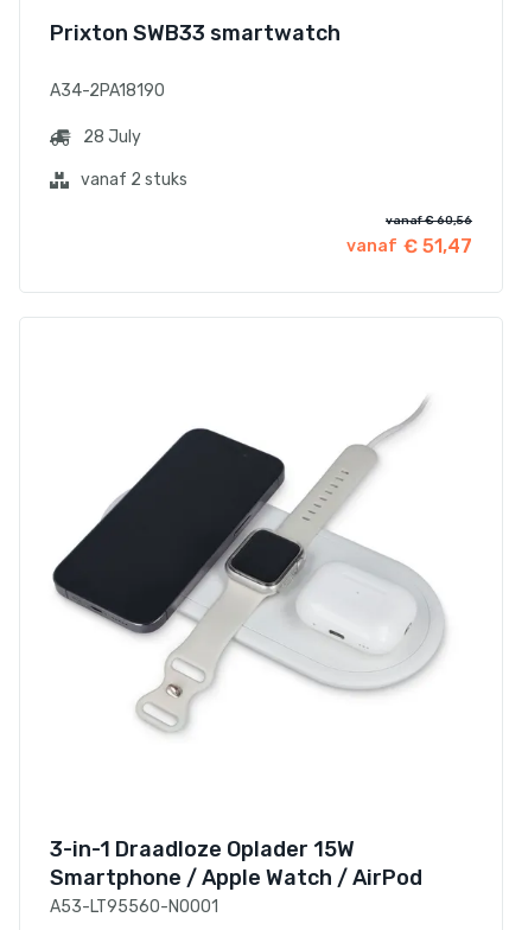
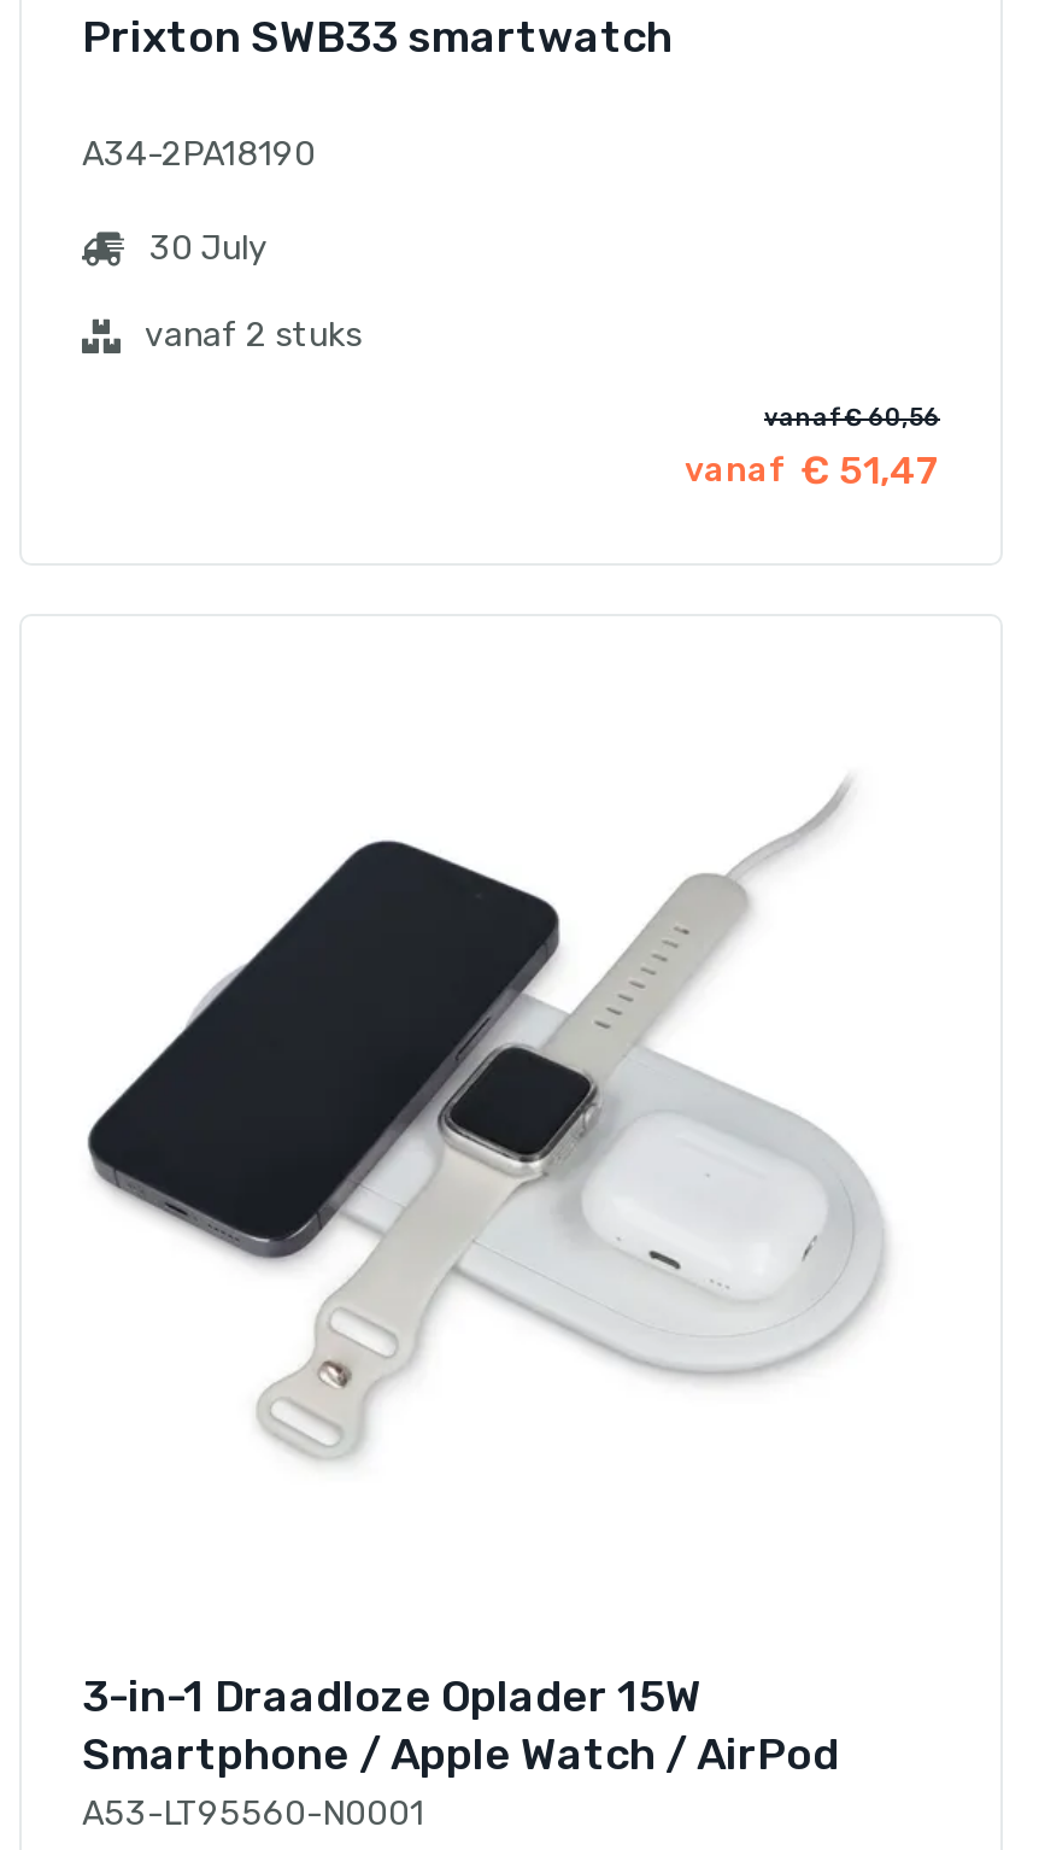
- 28 July
+ 30 July
